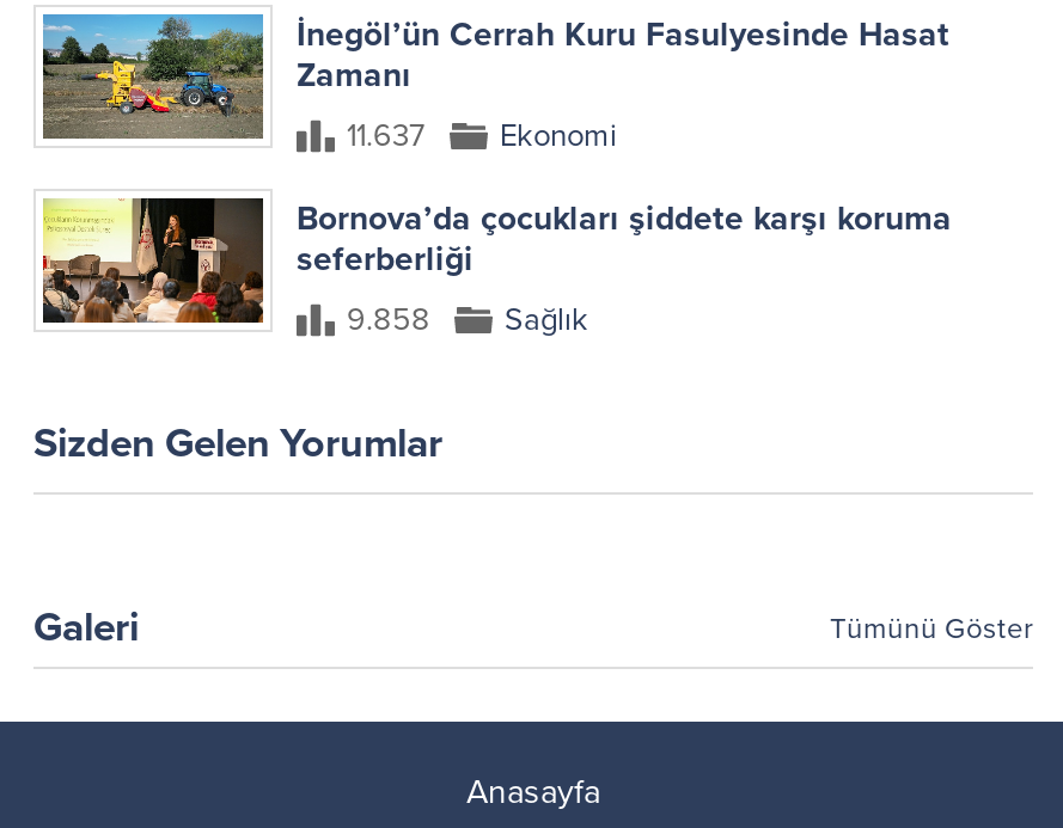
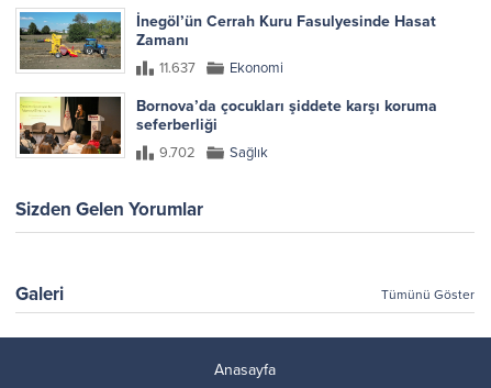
- 9.858 Sağlık
+ 9.702 Sağlık
